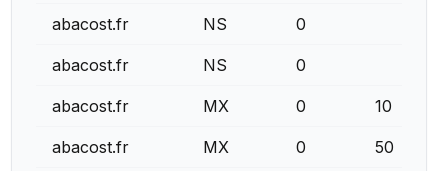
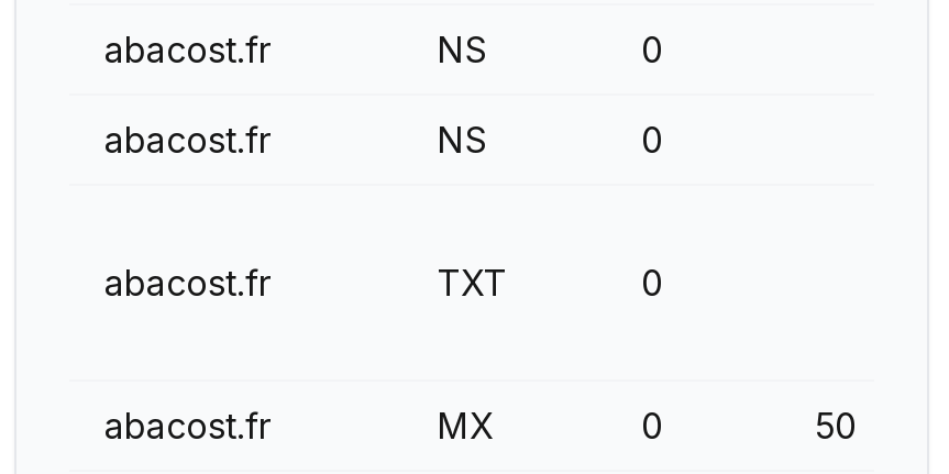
- MX
+ TXT

- 10
